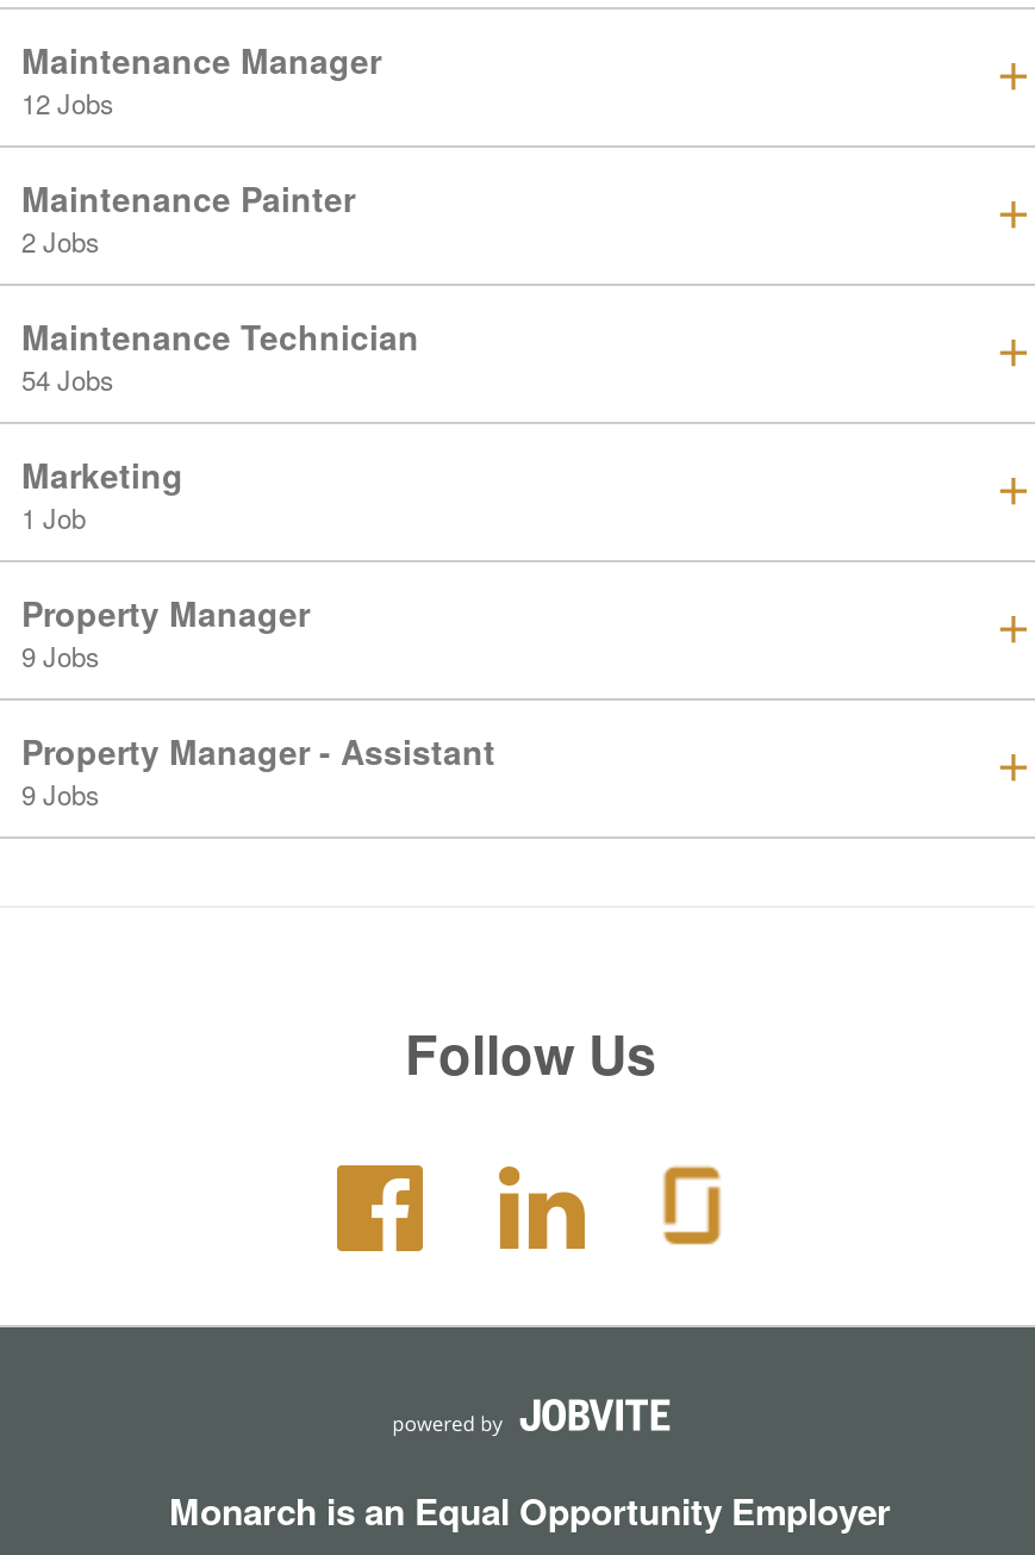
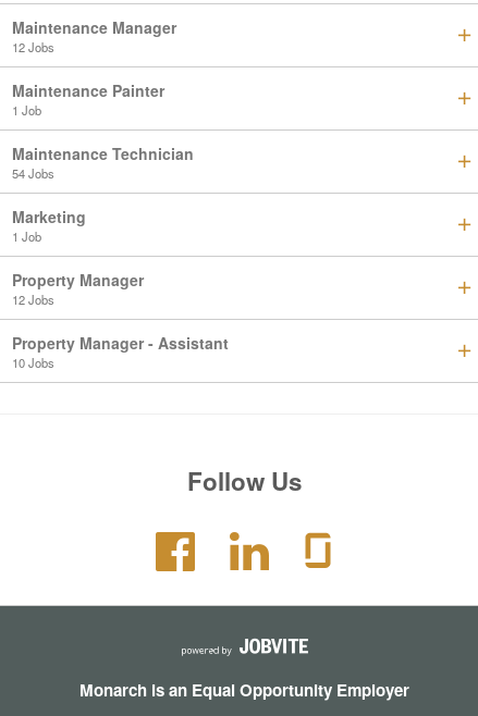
- 2 Jobs
+ 1 Job

- 9 Jobs
+ 12 Jobs

- 9 Jobs
+ 10 Jobs
